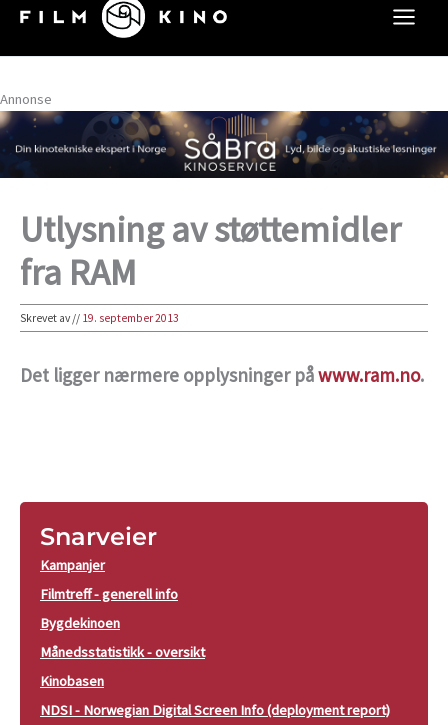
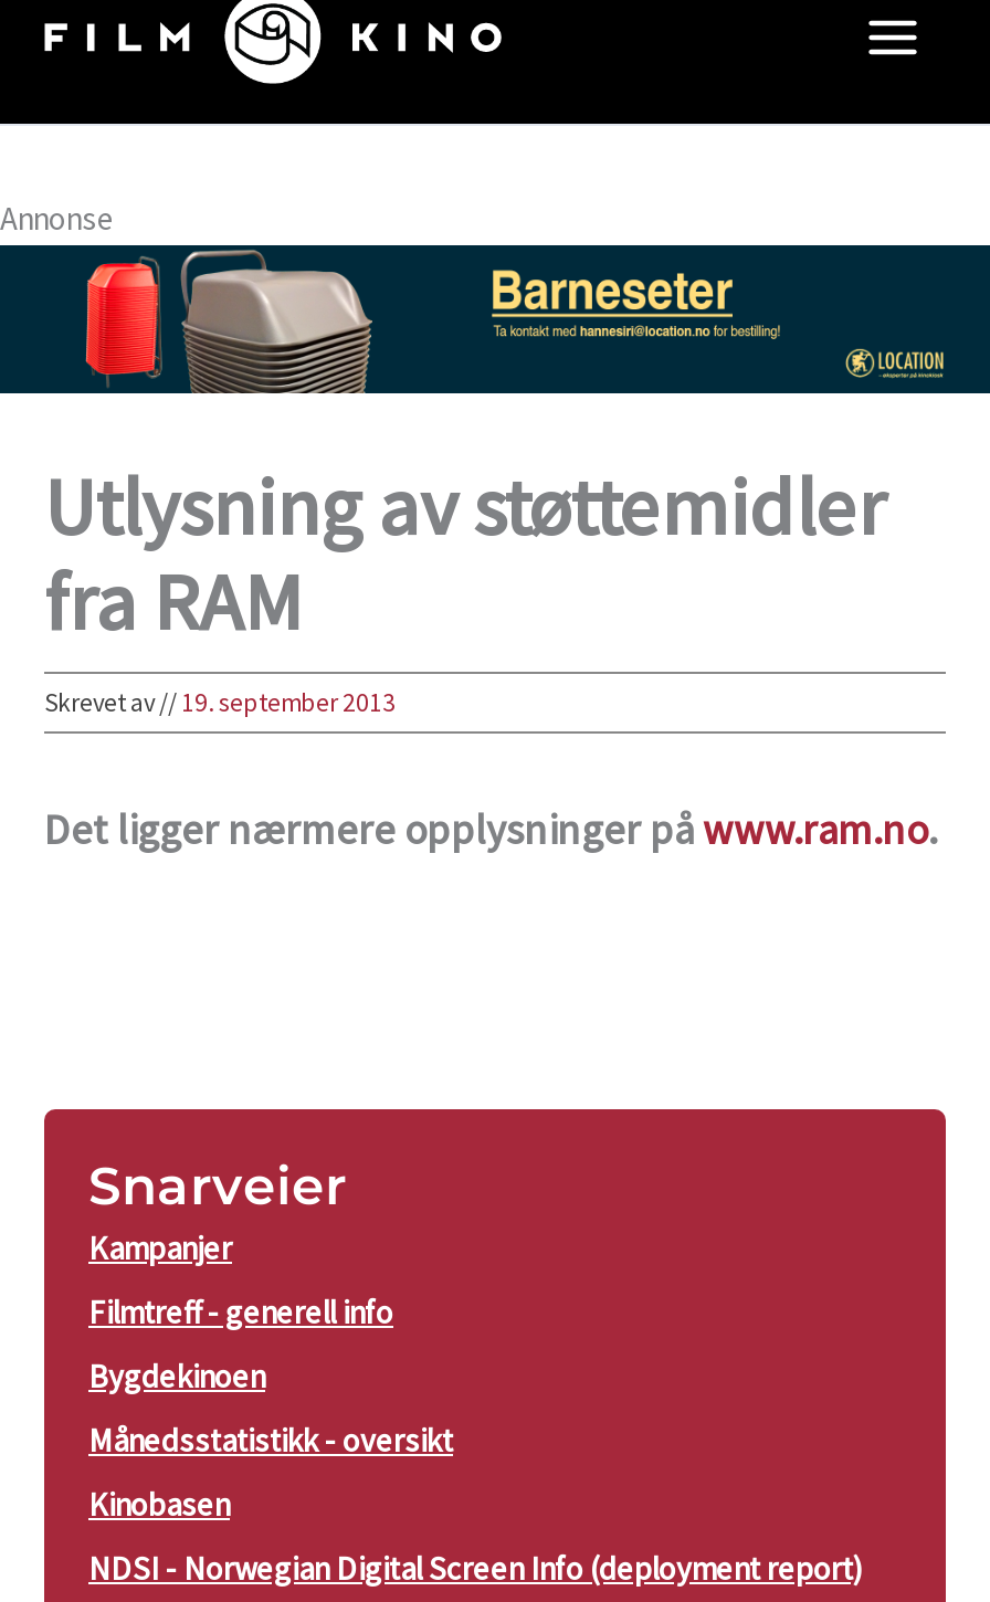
- [image]
+ [image]
